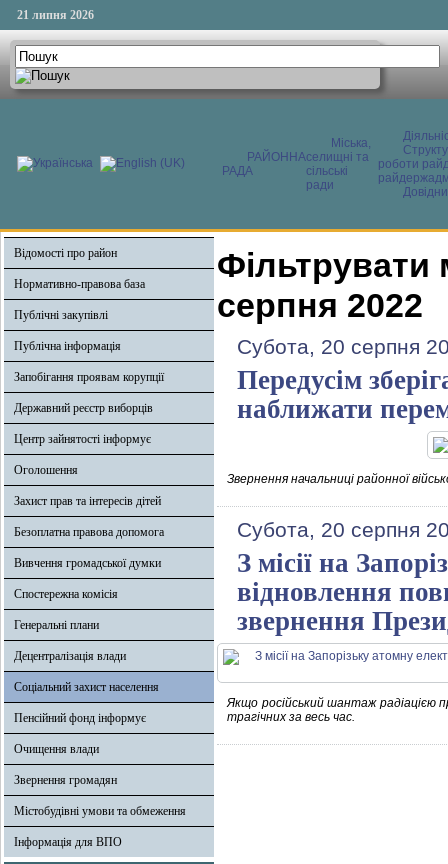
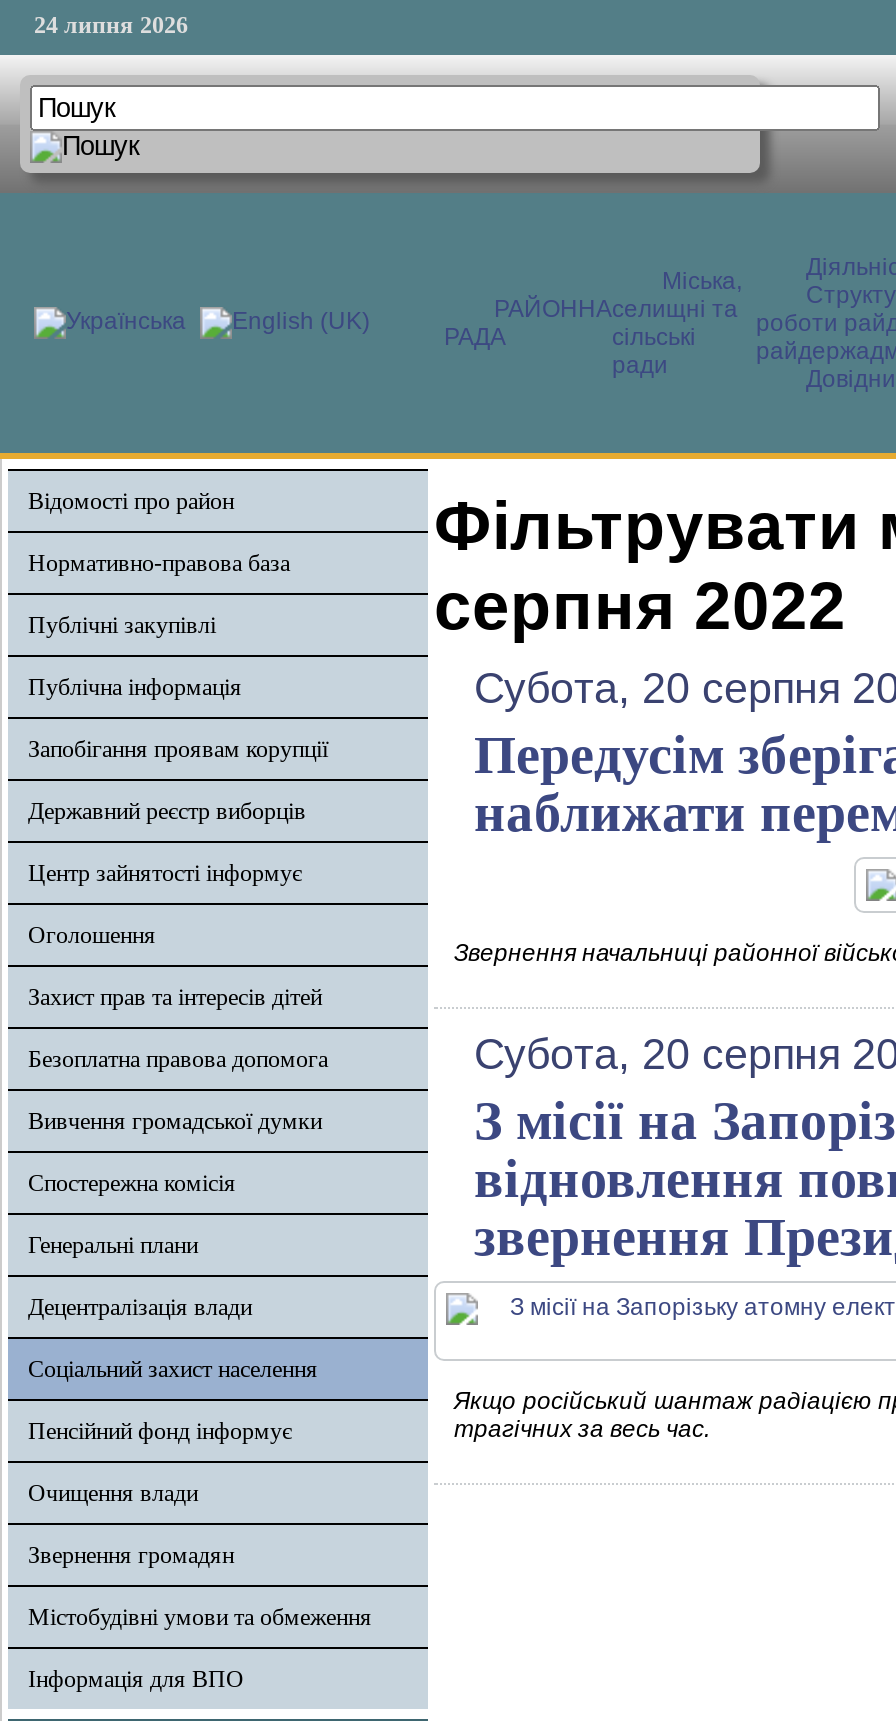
- 21 липня 2026
+ 24 липня 2026
